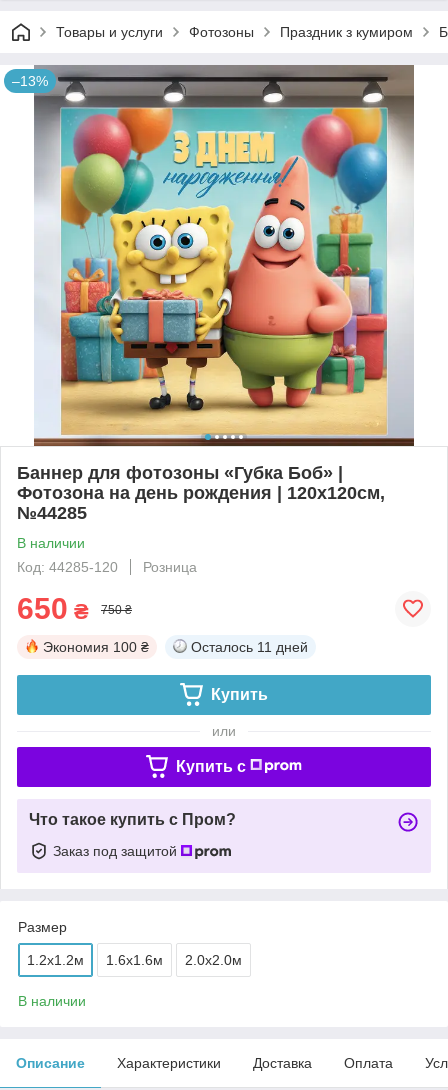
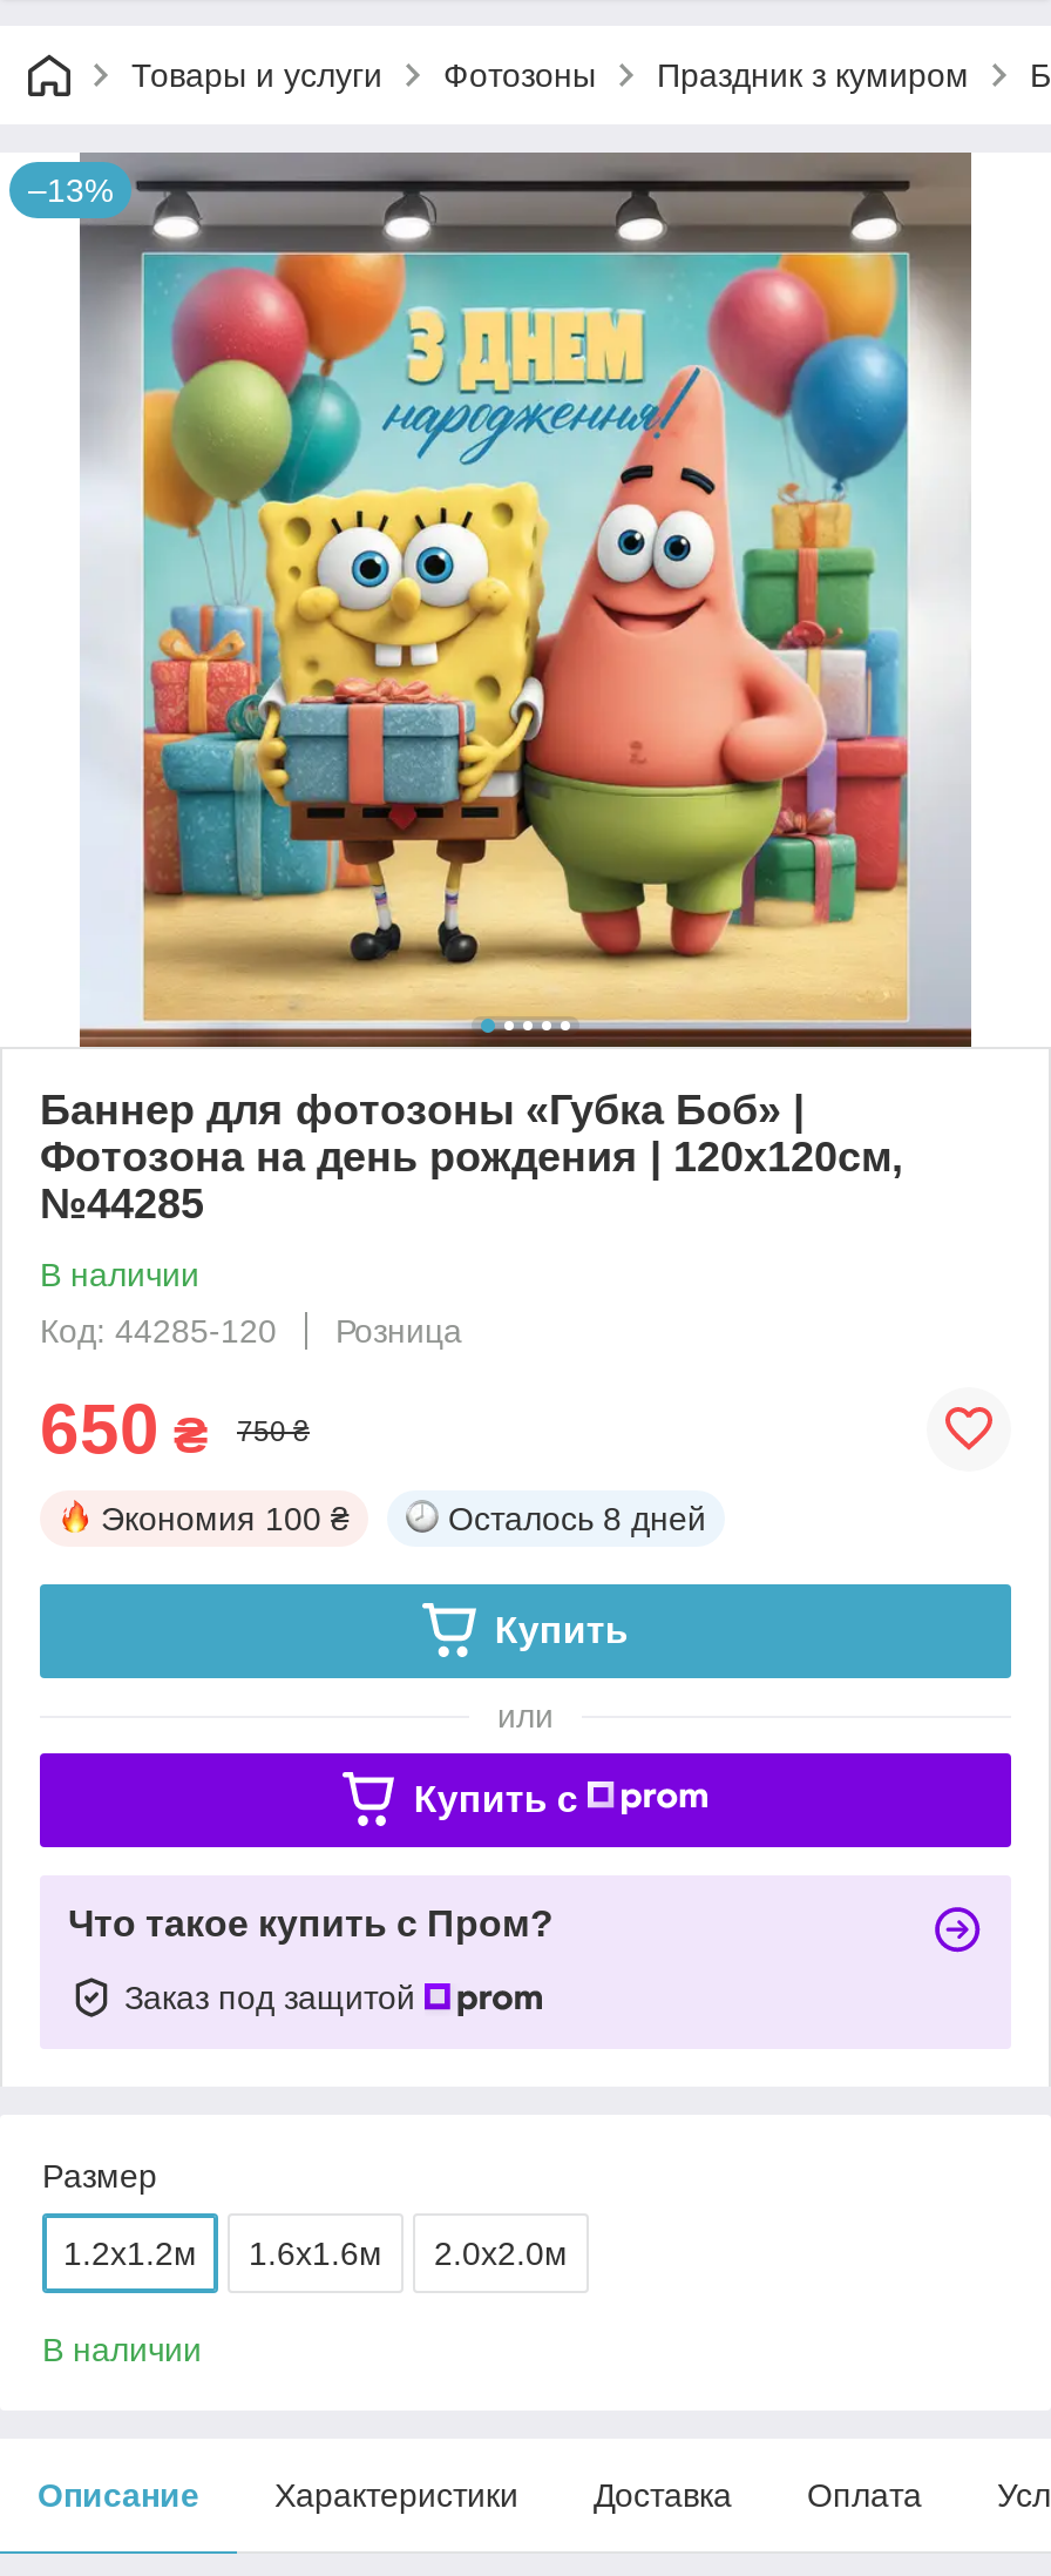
- Осталось 11 дней
+ Осталось 8 дней
